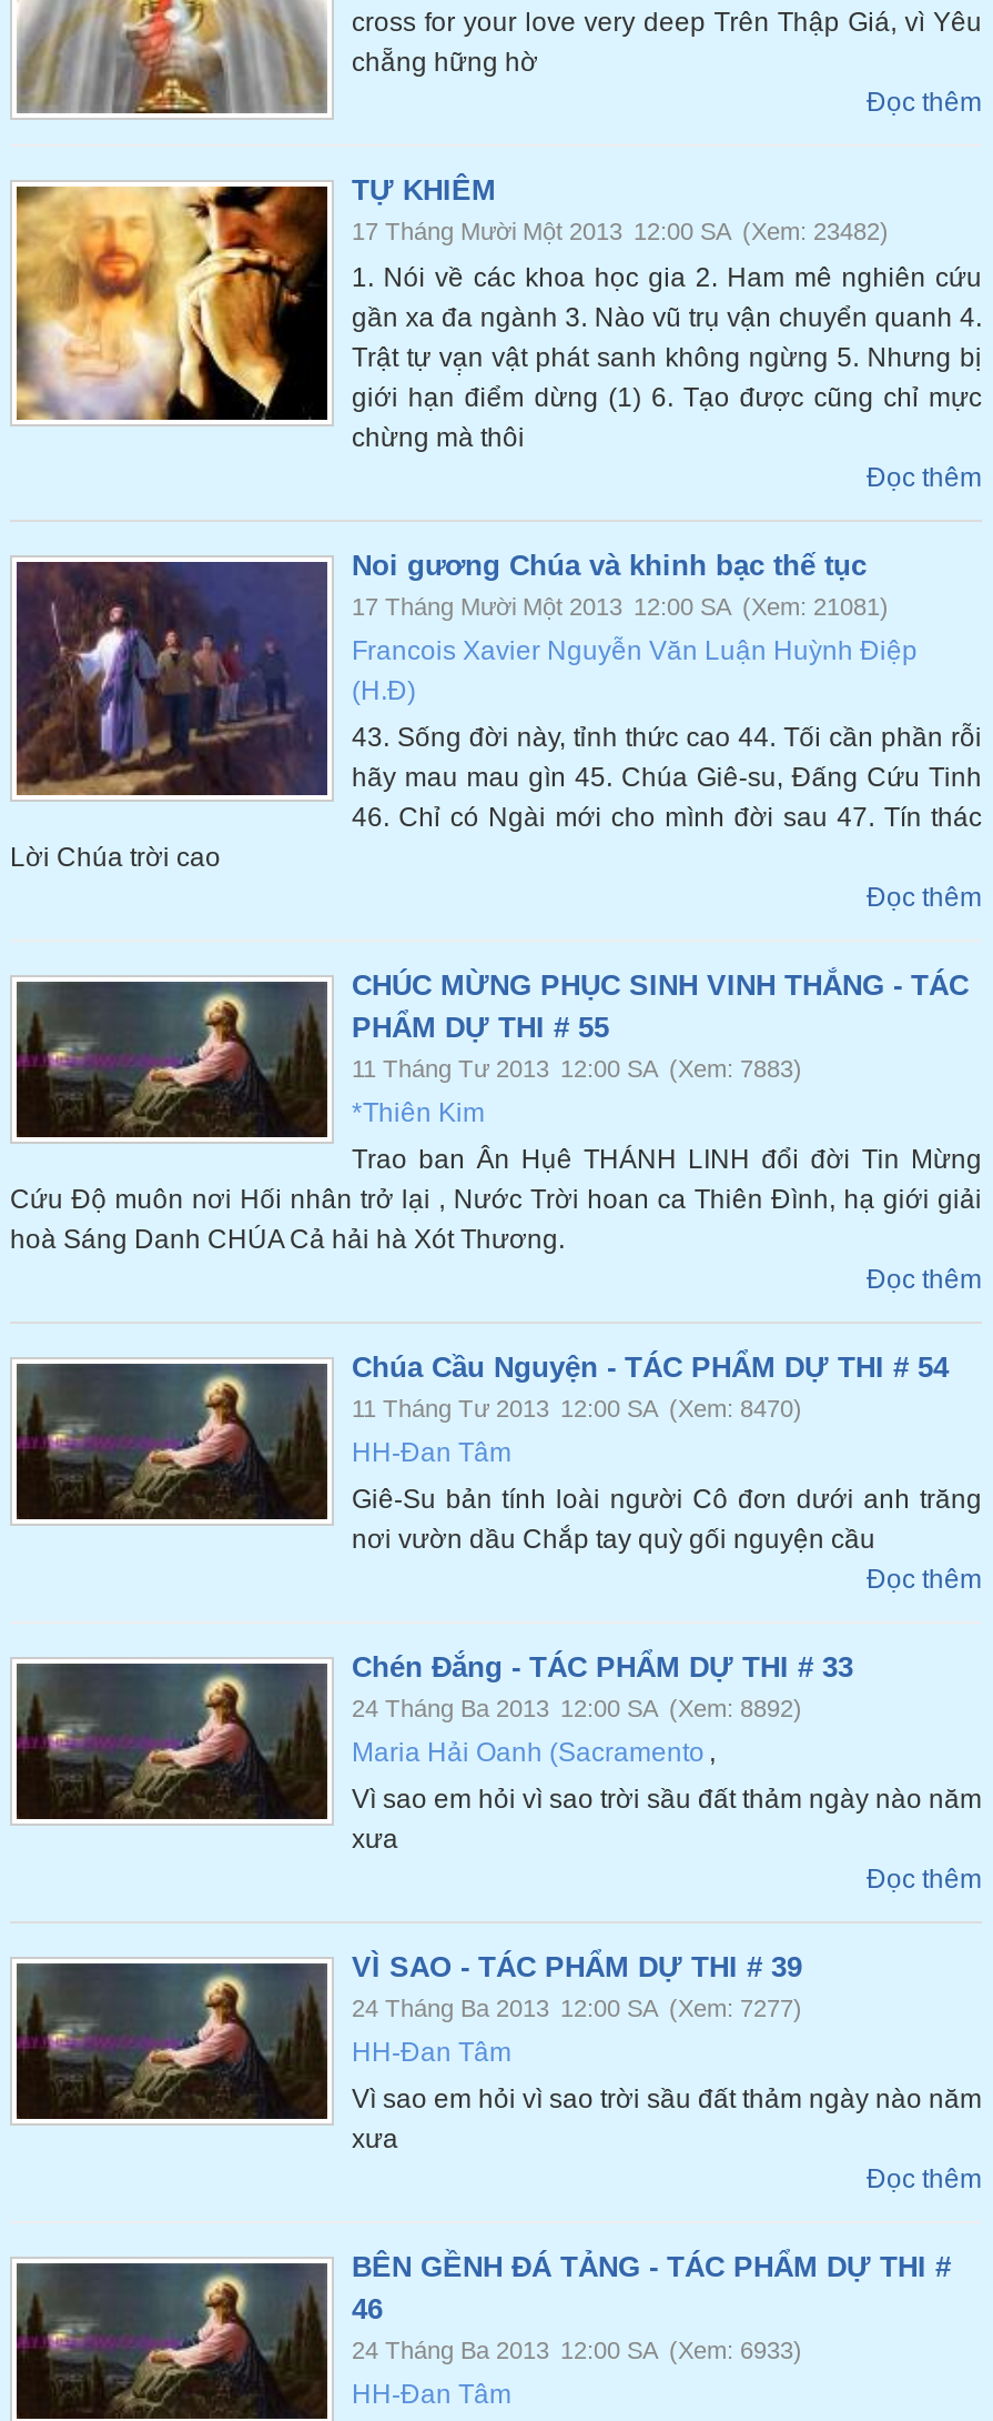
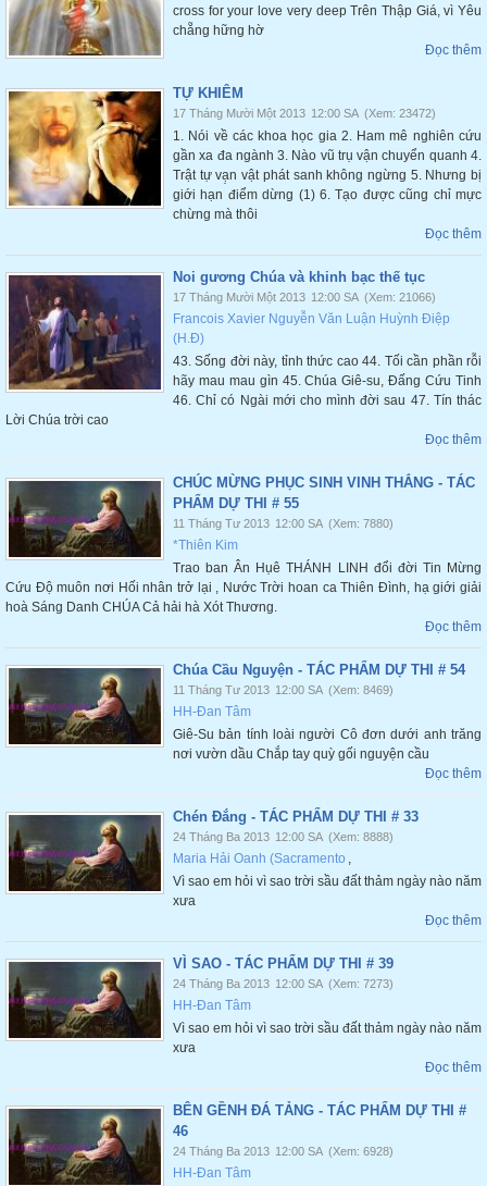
- 17 Tháng Mười Một 2013 12:00 SA (Xem: 23482)
+ 17 Tháng Mười Một 2013 12:00 SA (Xem: 23472)

- 17 Tháng Mười Một 2013 12:00 SA (Xem: 21081)
+ 17 Tháng Mười Một 2013 12:00 SA (Xem: 21066)

- 11 Tháng Tư 2013 12:00 SA (Xem: 7883)
+ 11 Tháng Tư 2013 12:00 SA (Xem: 7880)

- 11 Tháng Tư 2013 12:00 SA (Xem: 8470)
+ 11 Tháng Tư 2013 12:00 SA (Xem: 8469)

- 24 Tháng Ba 2013 12:00 SA (Xem: 8892)
+ 24 Tháng Ba 2013 12:00 SA (Xem: 8888)

- 24 Tháng Ba 2013 12:00 SA (Xem: 7277)
+ 24 Tháng Ba 2013 12:00 SA (Xem: 7273)

- 24 Tháng Ba 2013 12:00 SA (Xem: 6933)
+ 24 Tháng Ba 2013 12:00 SA (Xem: 6928)
